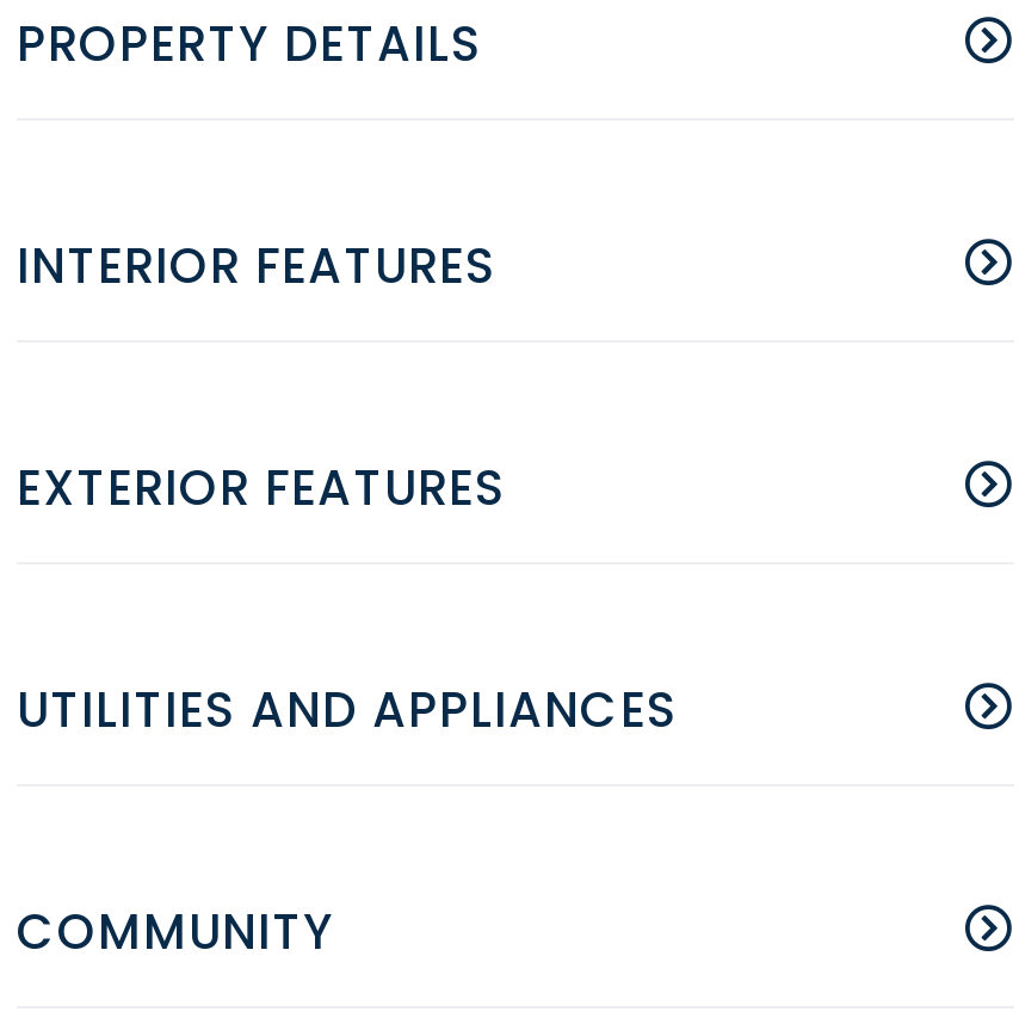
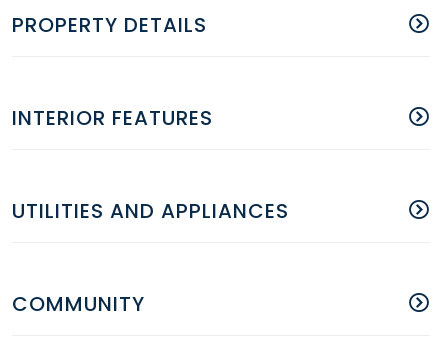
- EXTERIOR FEATURES
